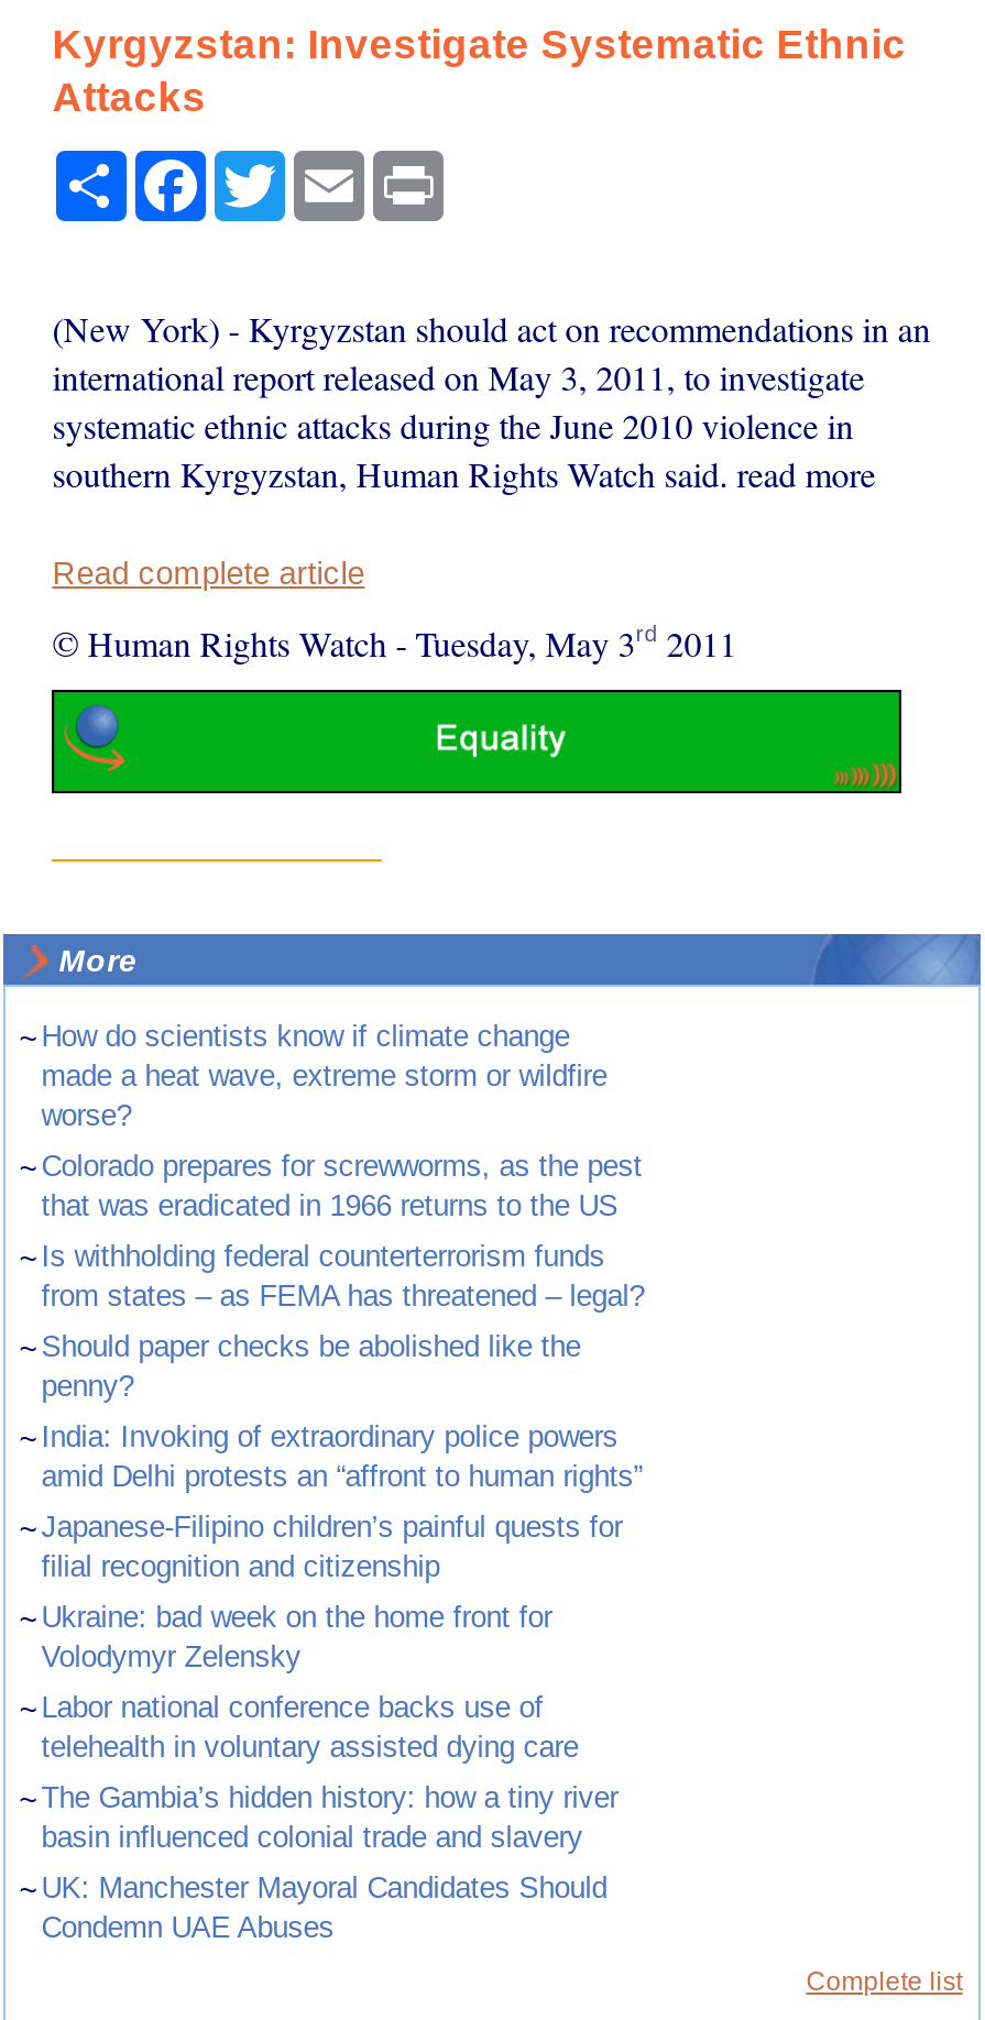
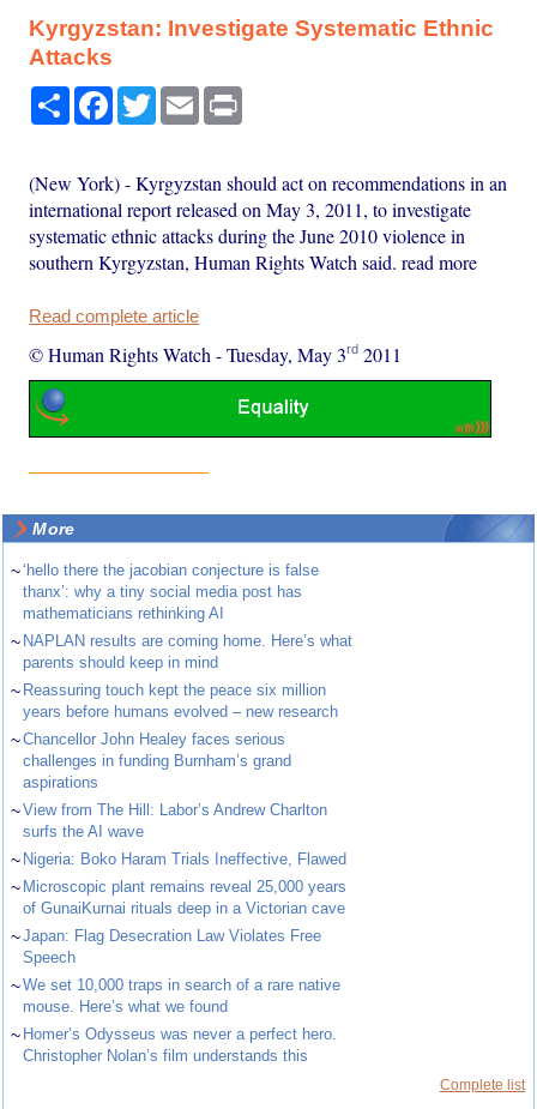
- ~ How do scientists know if climate change
- made a heat wave, extreme storm or wildfire
- worse?
- ~ Colorado prepares for screwworms, as the pest
- that was eradicated in 1966 returns to the US
- ~ Is withholding federal counterterrorism funds
- from states – as FEMA has threatened – legal?
- ~ Should paper checks be abolished like the
- penny?
- ~ India: Invoking of extraordinary police powers
- amid Delhi protests an “affront to human rights”
- ~ Japanese-Filipino children’s painful quests for
- filial recognition and citizenship
- ~ Ukraine: bad week on the home front for
- Volodymyr Zelensky
- ~ Labor national conference backs use of
- telehealth in voluntary assisted dying care
- ~ The Gambia’s hidden history: how a tiny river
- basin influenced colonial trade and slavery
- ~ UK: Manchester Mayoral Candidates Should
- Condemn UAE Abuses
+ ~ ‘hello there the jacobian conjecture is false
+ thanx’: why a tiny social media post has
+ mathematicians rethinking AI
+ ~ NAPLAN results are coming home. Here’s what
+ parents should keep in mind
+ ~ Reassuring touch kept the peace six million
+ years before humans evolved – new research
+ ~ Chancellor John Healey faces serious
+ challenges in funding Burnham’s grand
+ aspirations
+ ~ View from The Hill: Labor’s Andrew Charlton
+ surfs the AI wave
+ ~ Nigeria: Boko Haram Trials Ineffective, Flawed
+ ~ Microscopic plant remains reveal 25,000 years
+ of GunaiKurnai rituals deep in a Victorian cave
+ ~ Japan: Flag Desecration Law Violates Free
+ Speech
+ ~ We set 10,000 traps in search of a rare native
+ mouse. Here’s what we found
+ ~ Homer’s Odysseus was never a perfect hero.
+ Christopher Nolan’s film understands this
